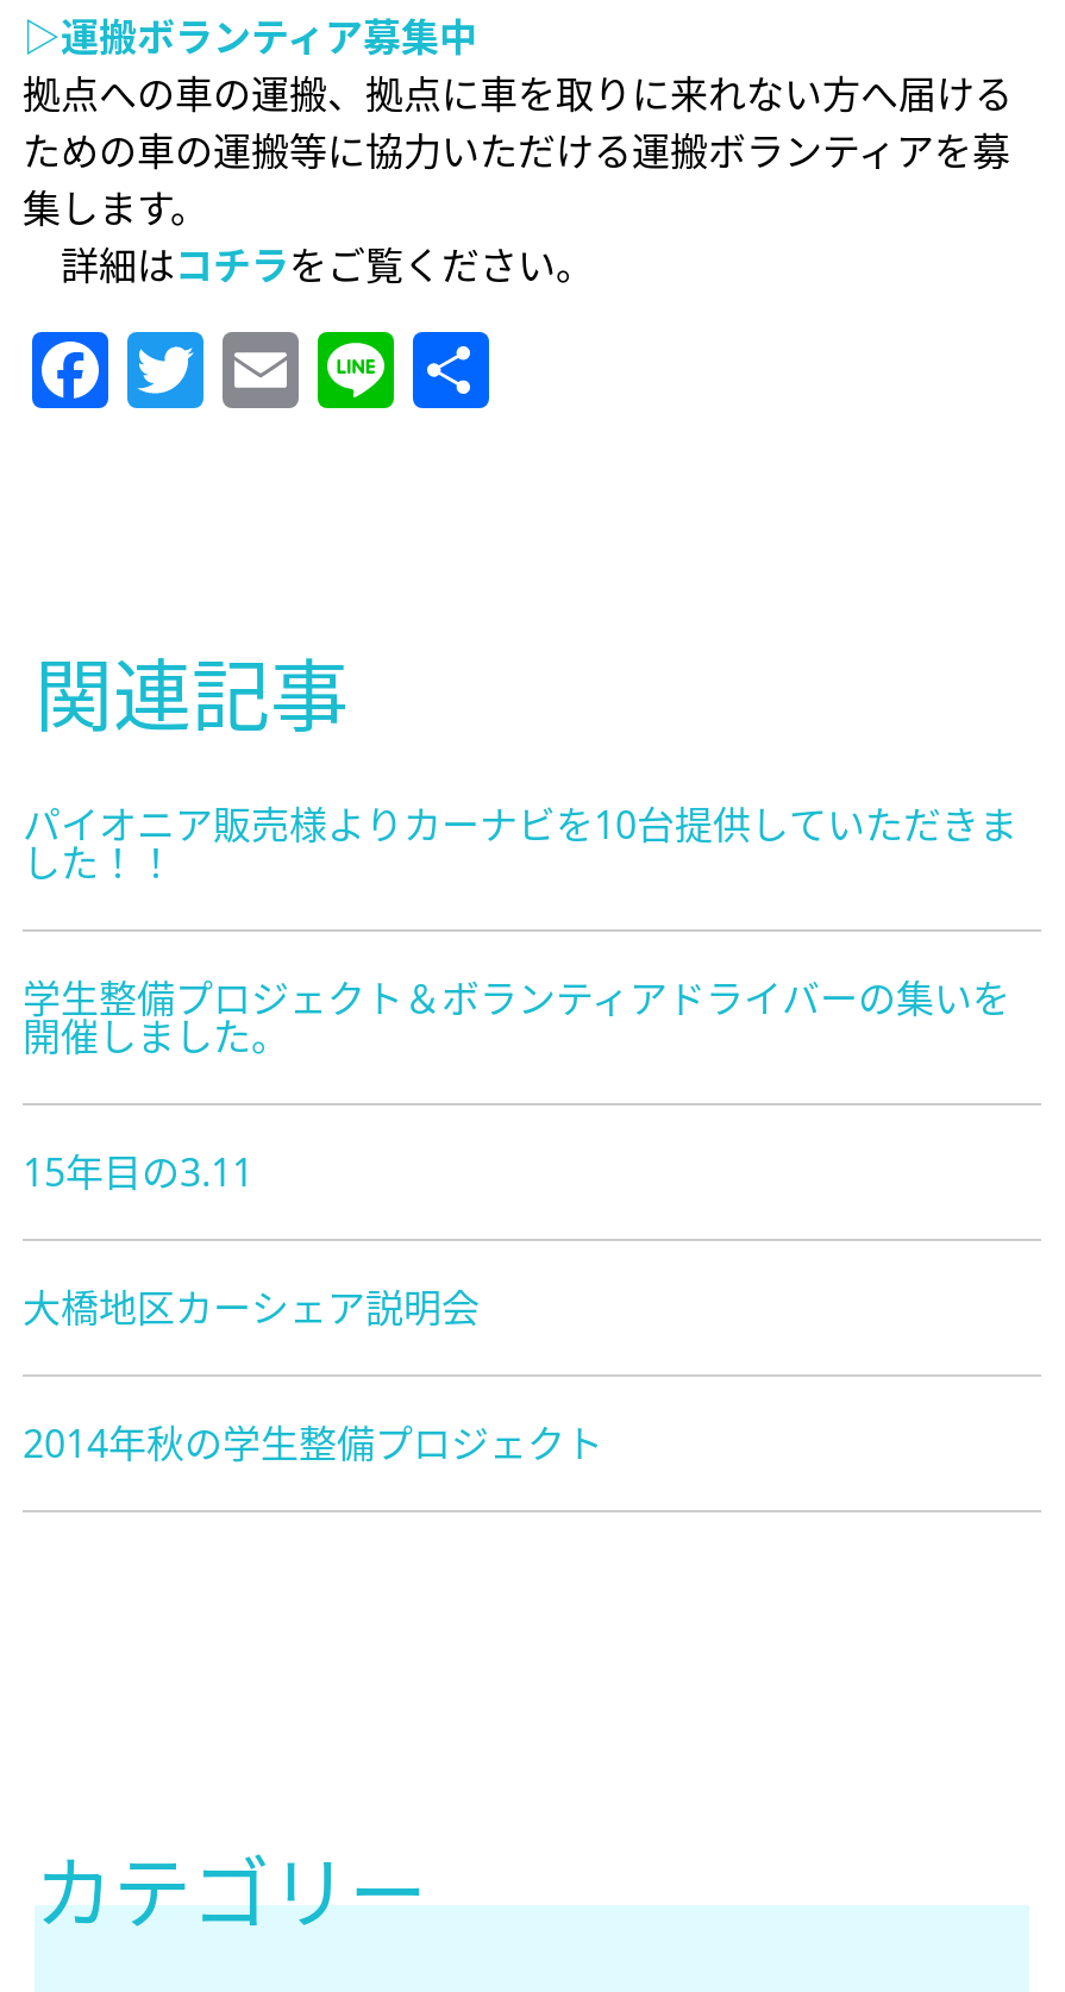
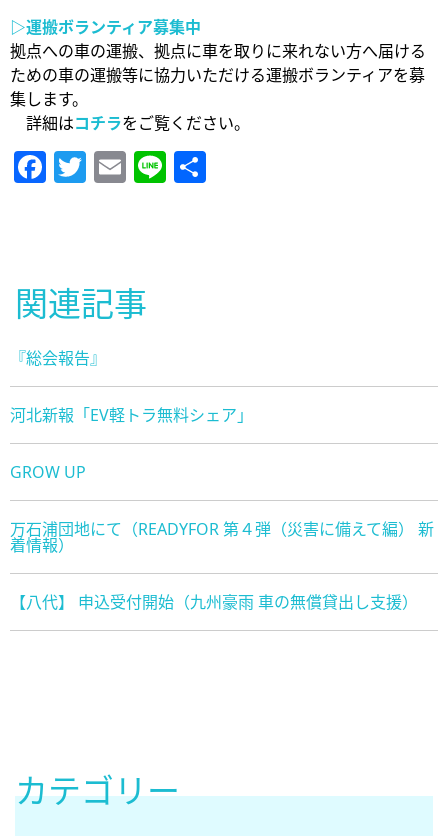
- パイオニア販売様よりカーナビを10台提供していただきま
- した！！
+ 『総会報告』

- 学生整備プロジェクト＆ボランティアドライバーの集いを
- 開催しました。
+ 河北新報「EV軽トラ無料シェア」

- 15年目の3.11
+ GROW UP

- 大橋地区カーシェア説明会
+ 万石浦団地にて（READYFOR 第４弾（災害に備えて編） 新
+ 着情報）

- 2014年秋の学生整備プロジェクト
+ 【八代】 申込受付開始（九州豪雨 車の無償貸出し支援）
